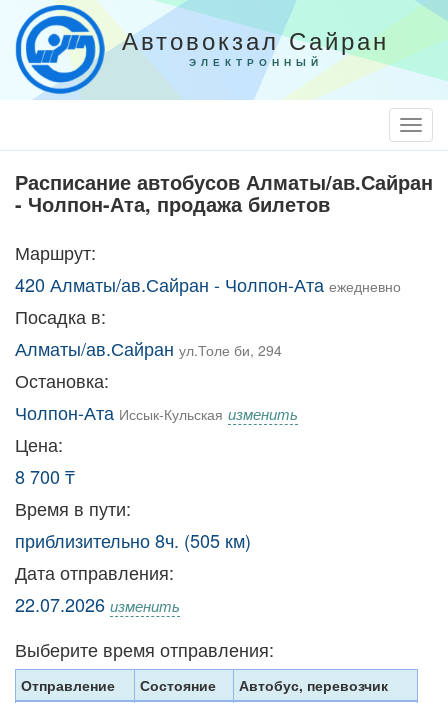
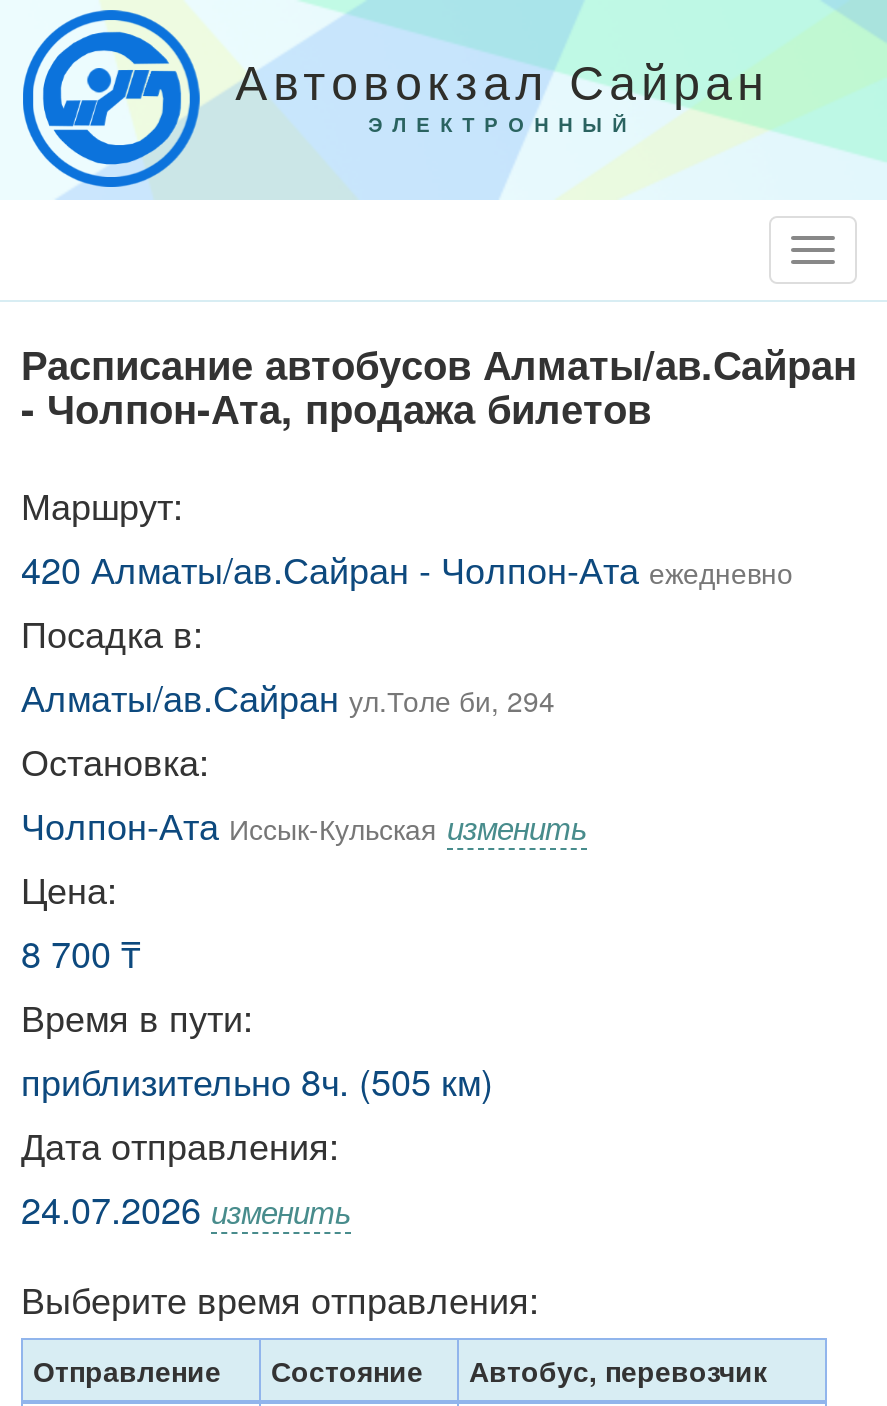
- 22.07.2026 изменить
+ 24.07.2026 изменить
